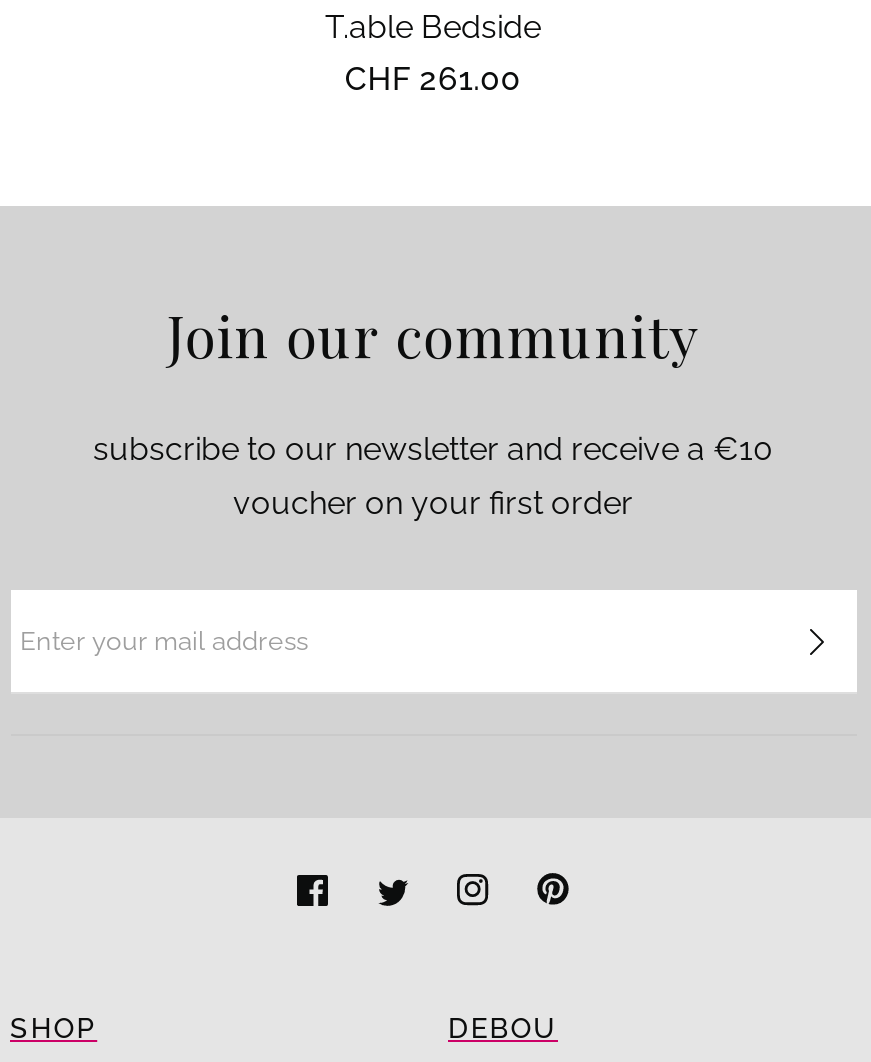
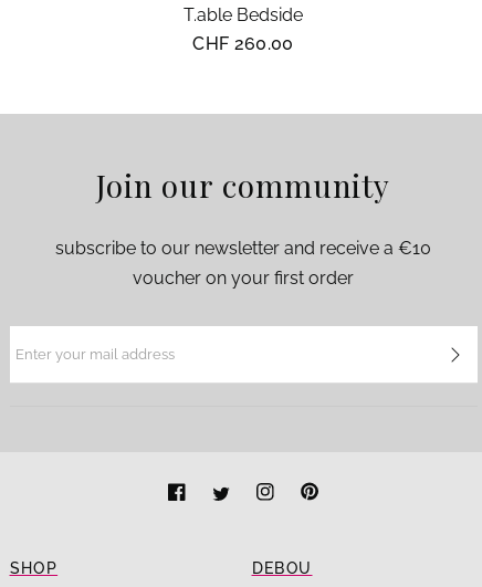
- CHF 261.00
+ CHF 260.00
